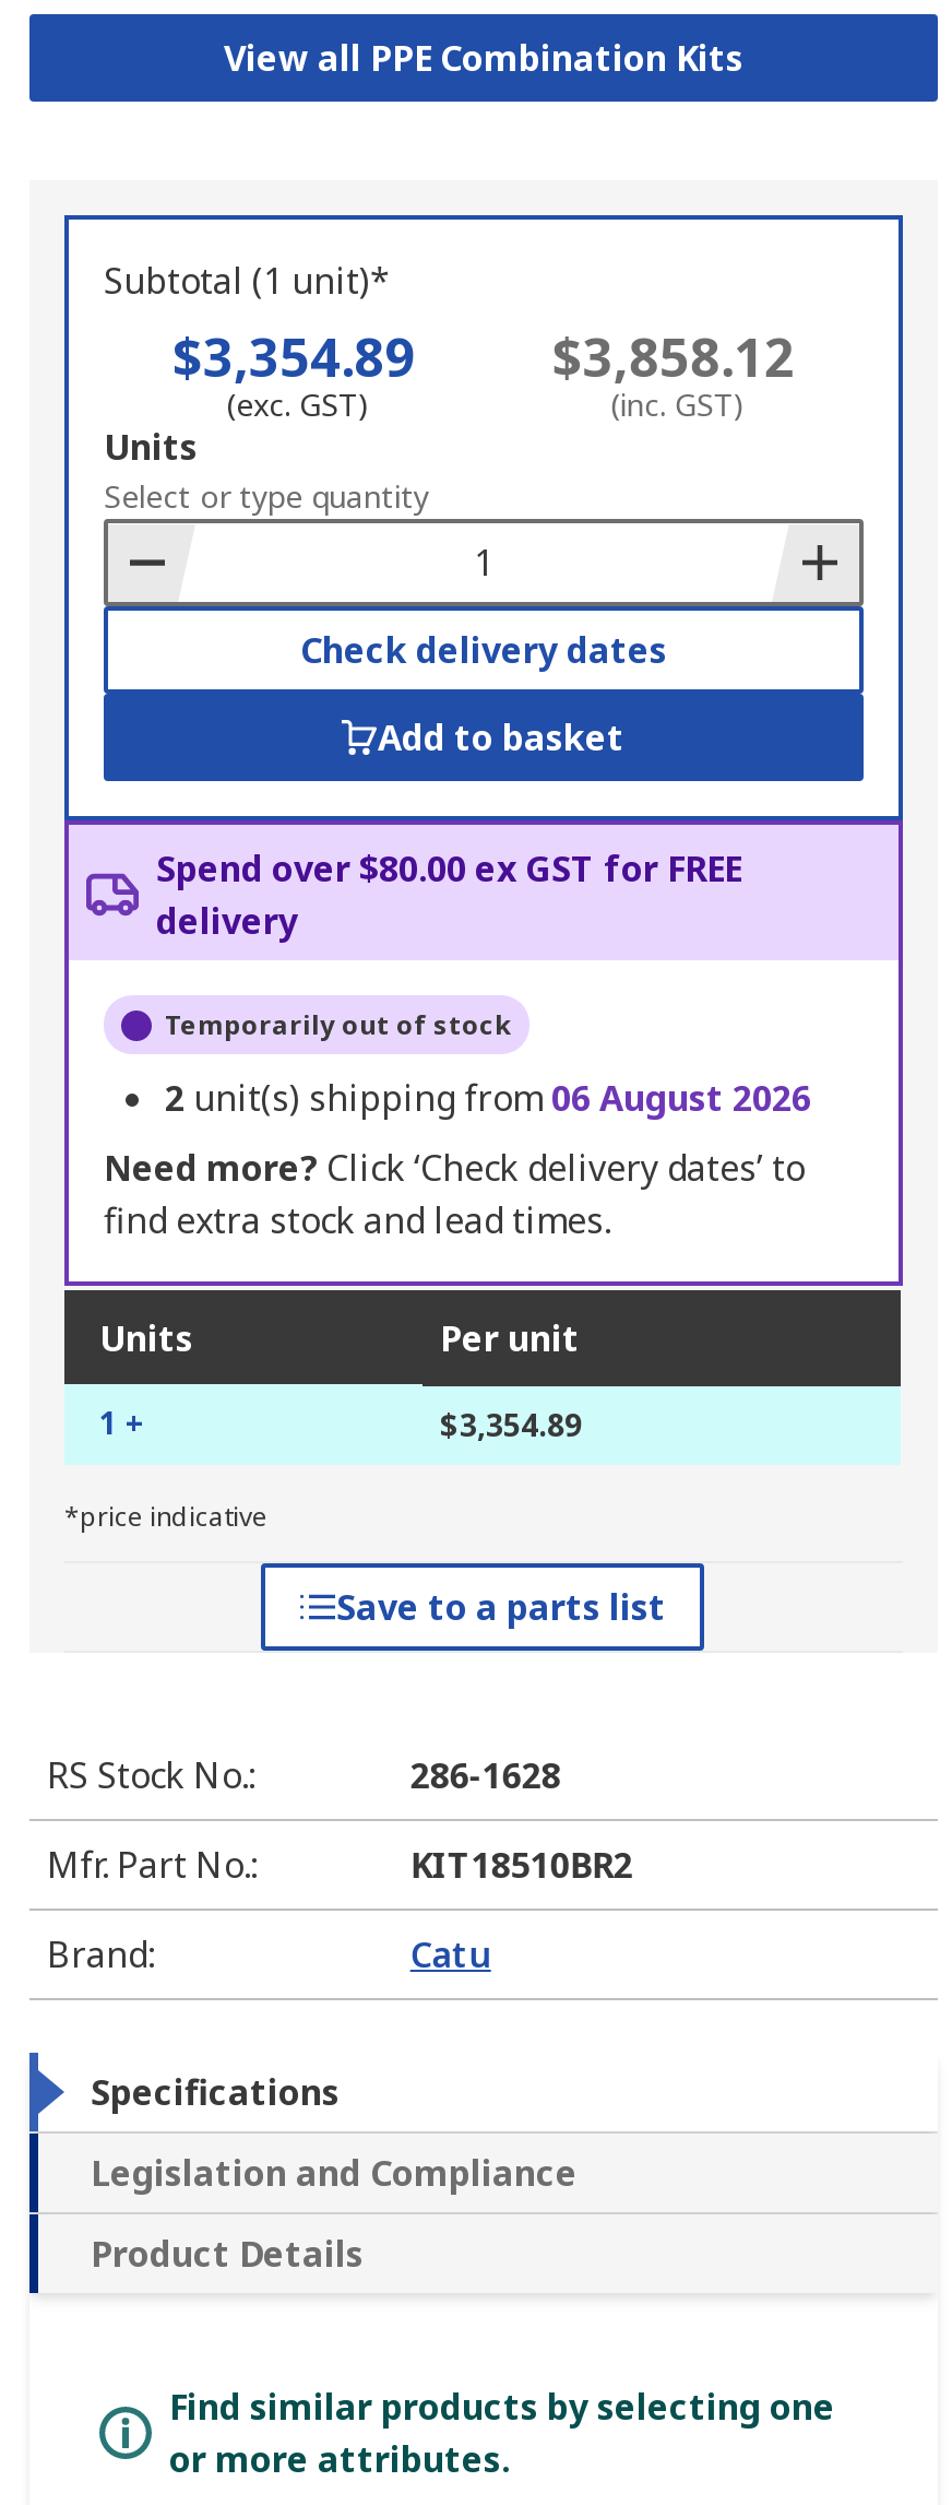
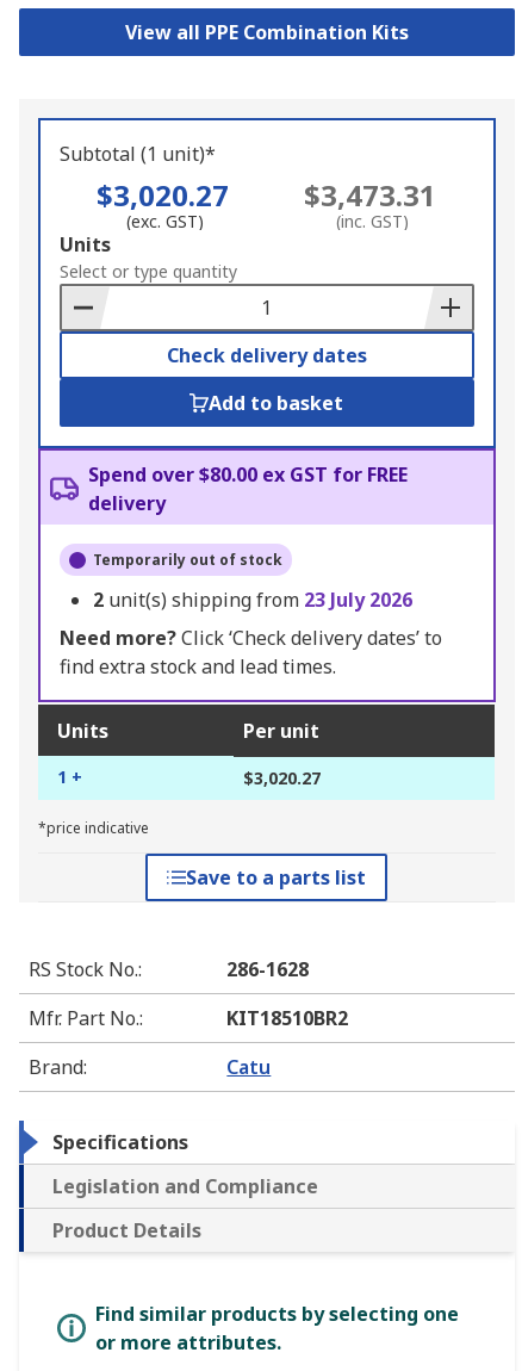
- $3,354.89
+ $3,020.27

- $3,858.12
+ $3,473.31

- 2 unit(s) shipping from 06 August 2026
+ 2 unit(s) shipping from 23 July 2026

- $3,354.89
+ $3,020.27
